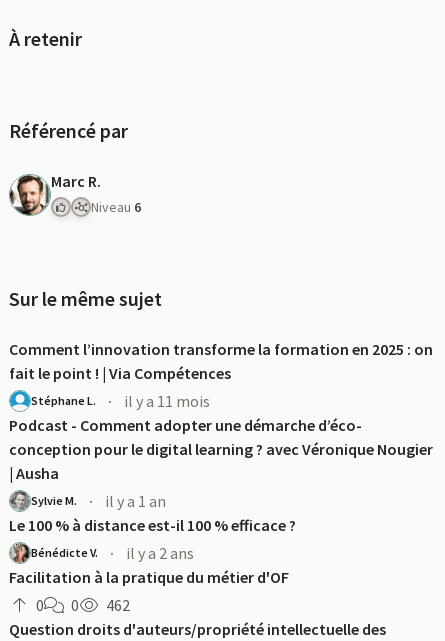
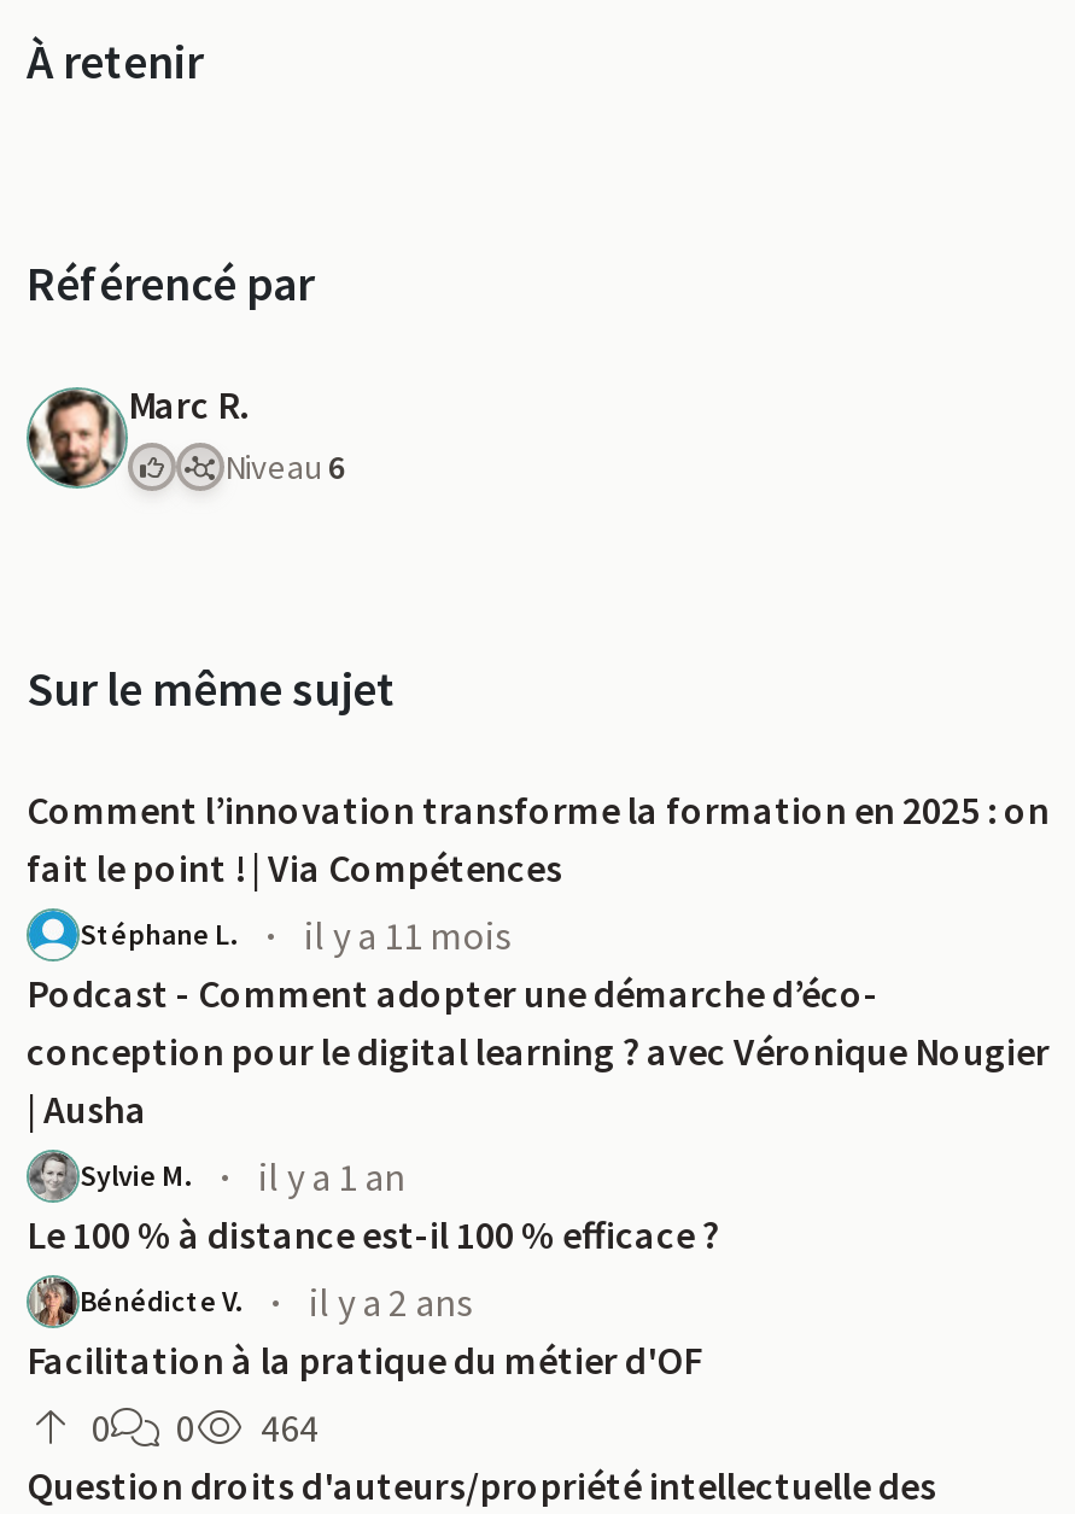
- 462
+ 464
